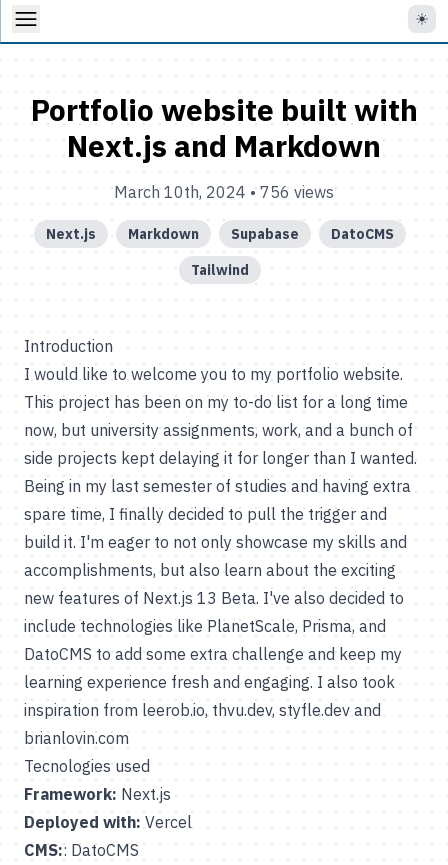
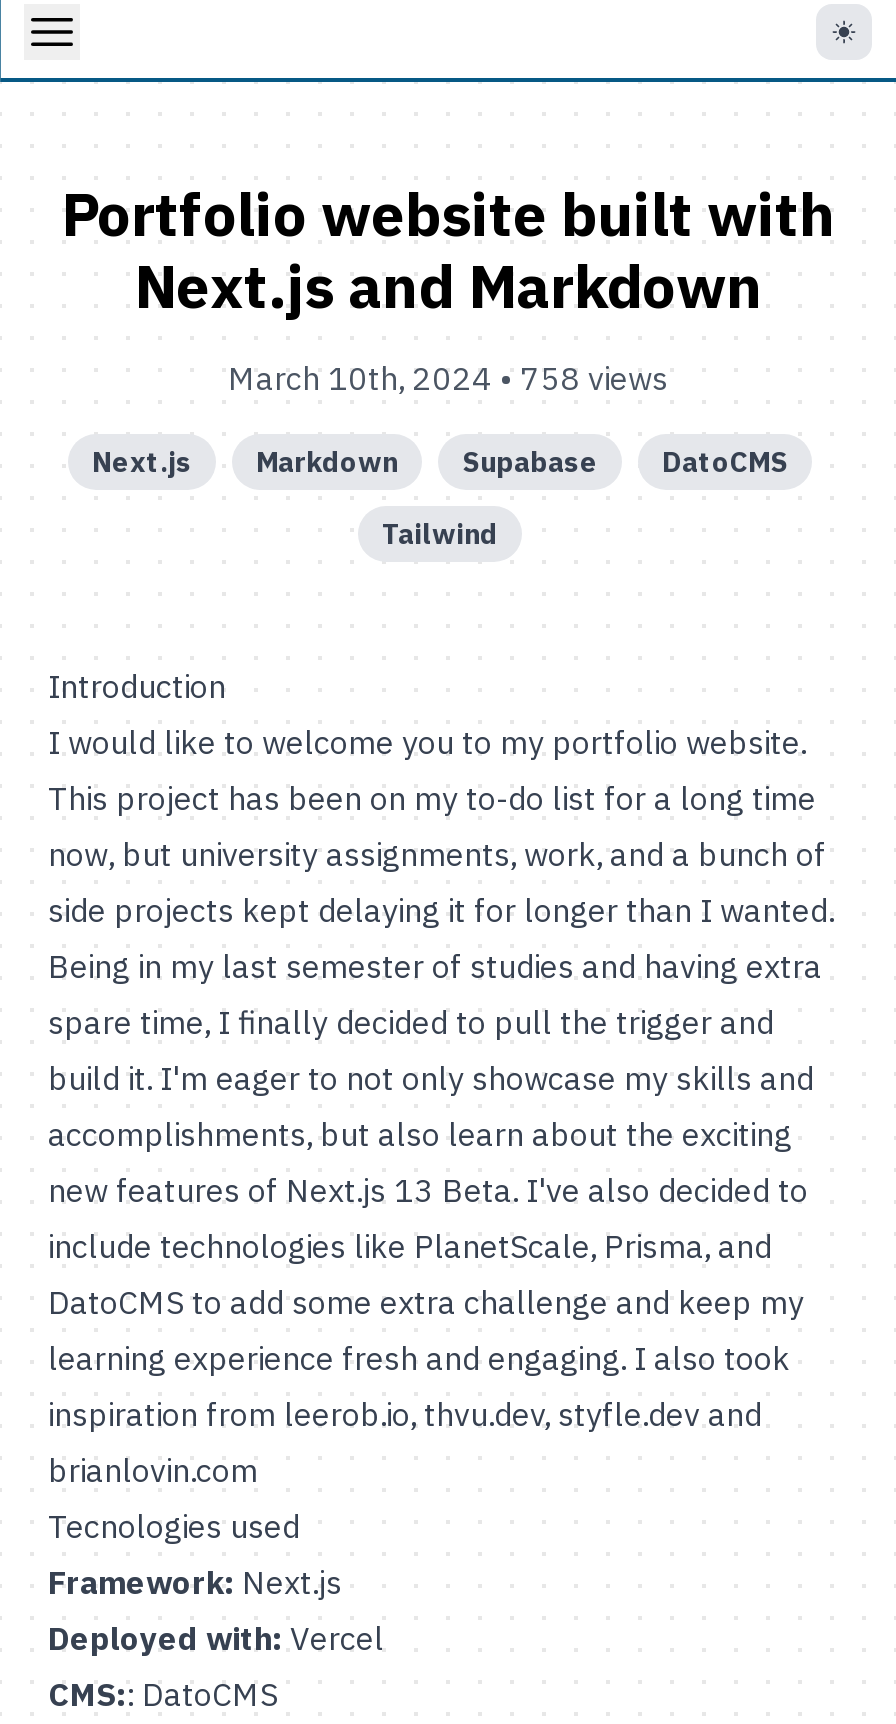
- March 10th, 2024 • 756 views
+ March 10th, 2024 • 758 views
